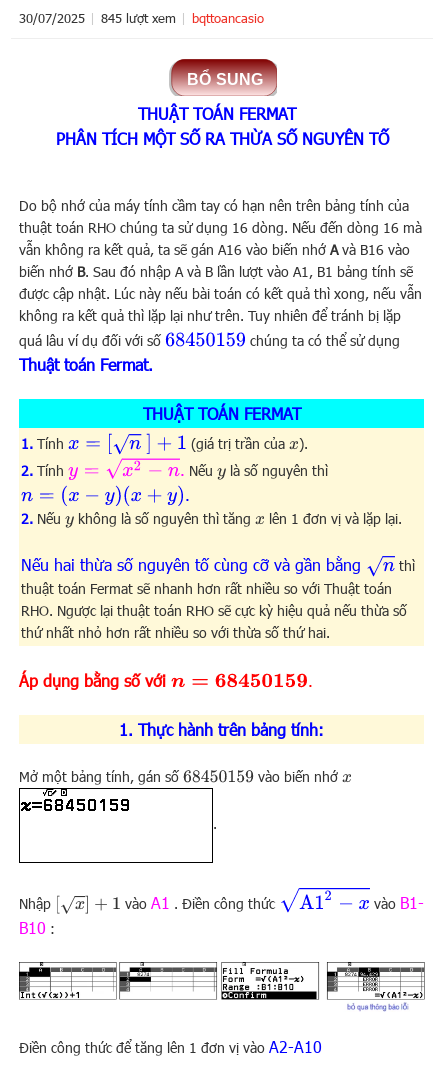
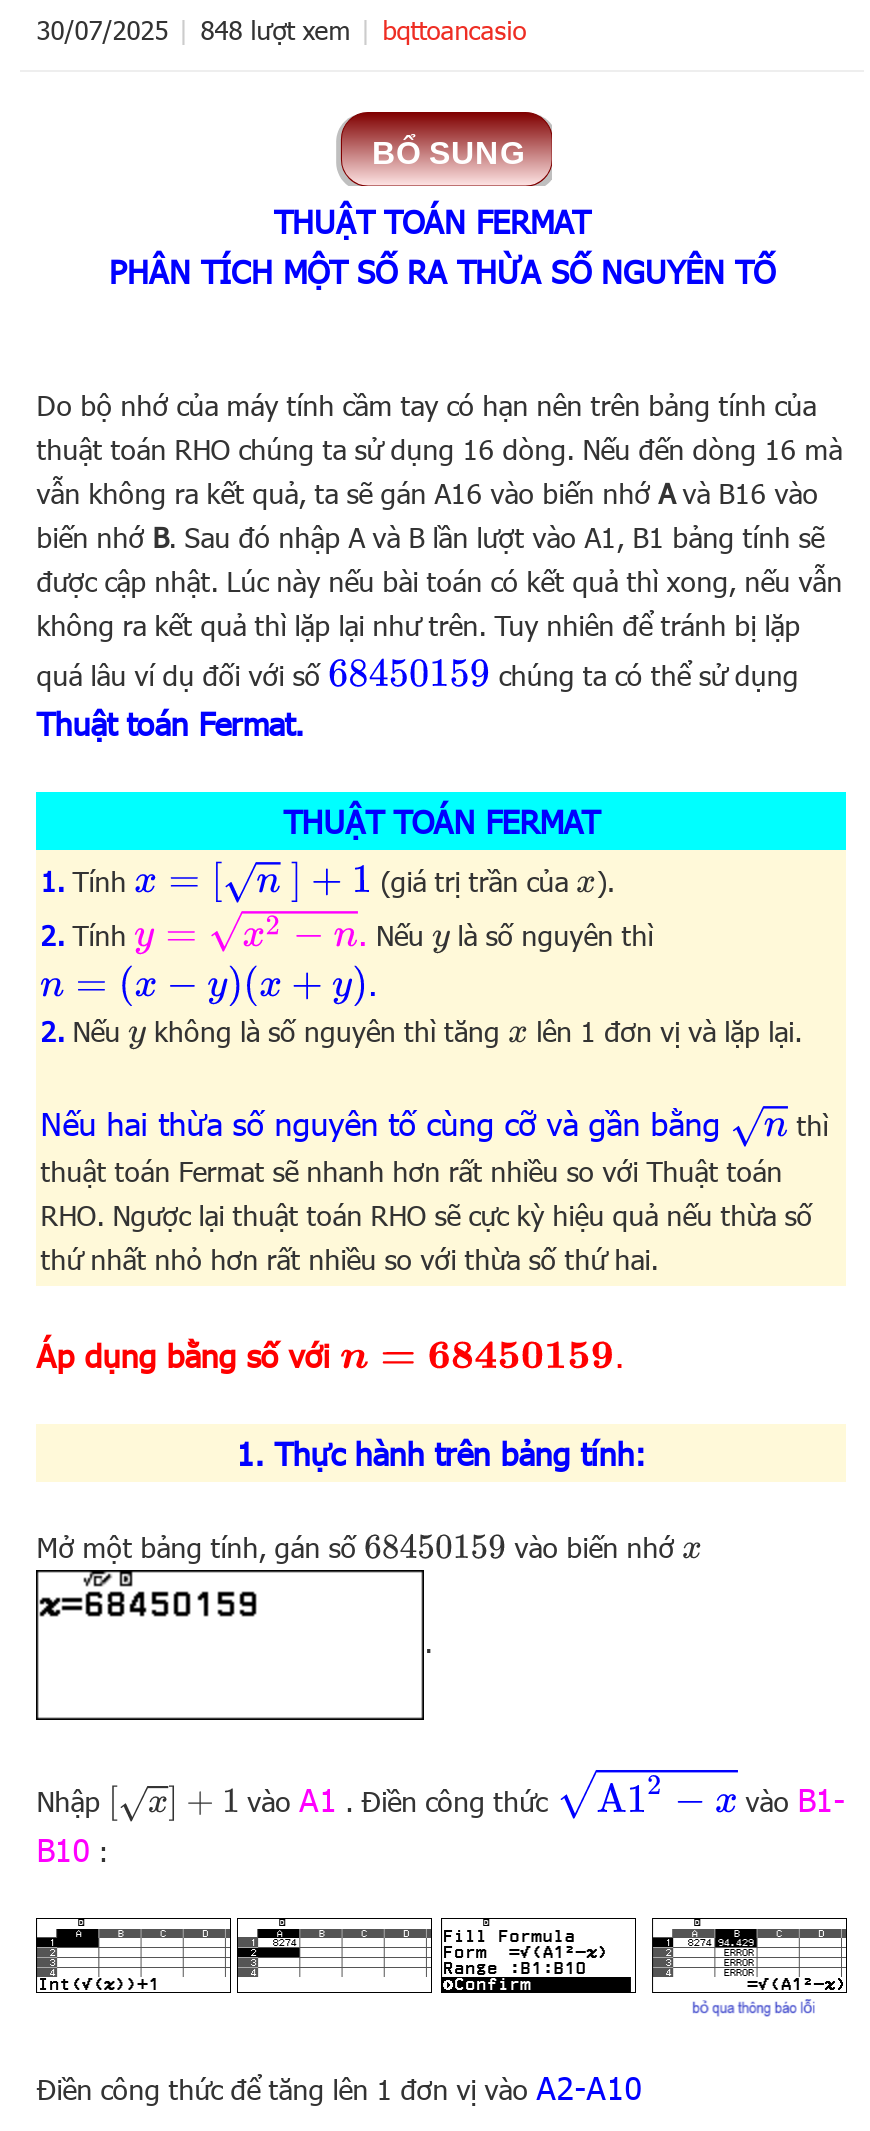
- 30/07/2025 845 lượt xem bqttoancasio
+ 30/07/2025 848 lượt xem bqttoancasio
